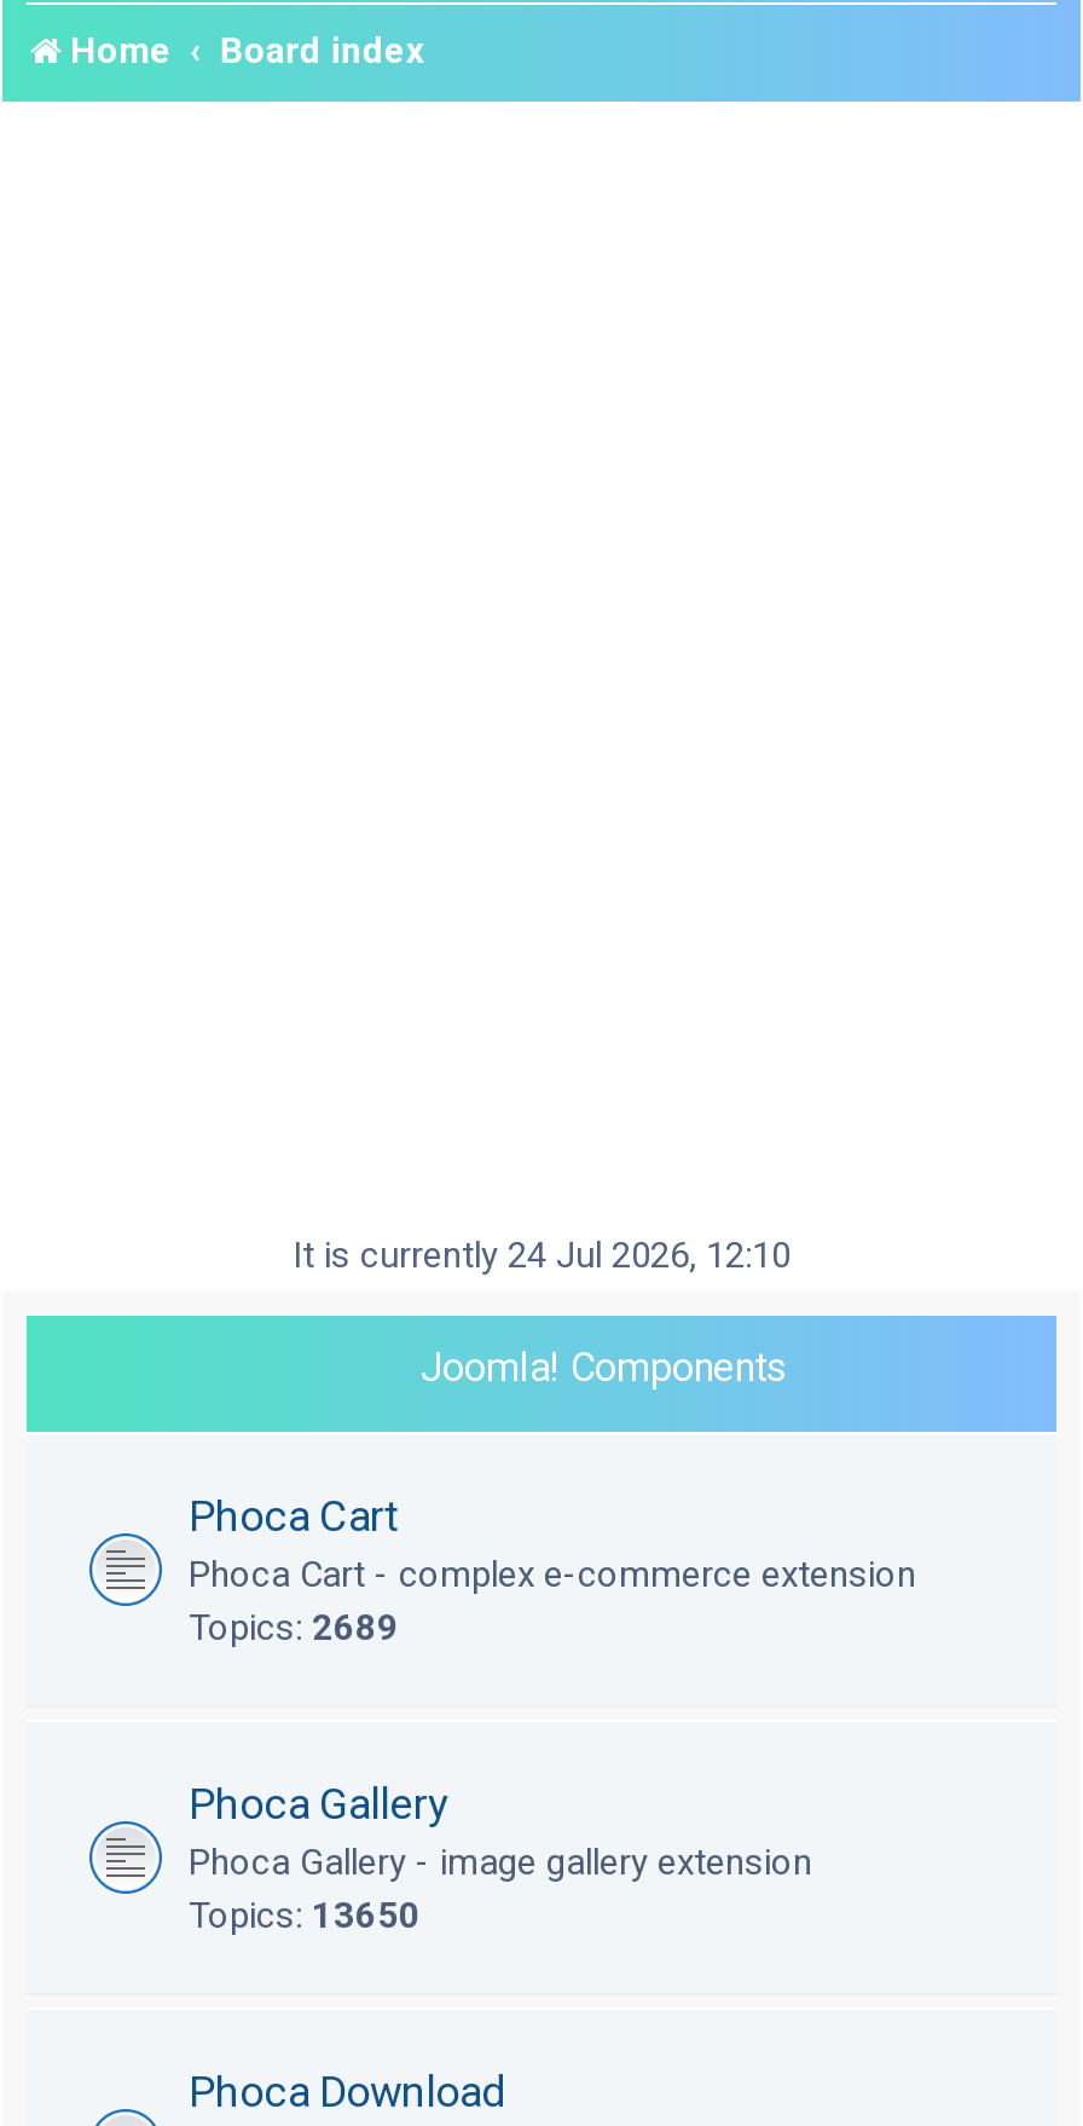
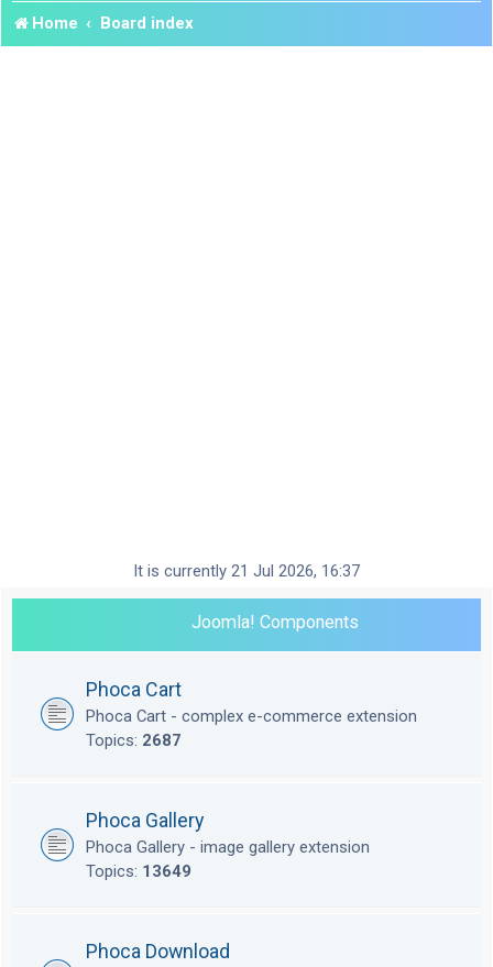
- It is currently 24 Jul 2026, 12:10
+ It is currently 21 Jul 2026, 16:37

- Topics: 2689
+ Topics: 2687

- Topics: 13650
+ Topics: 13649
